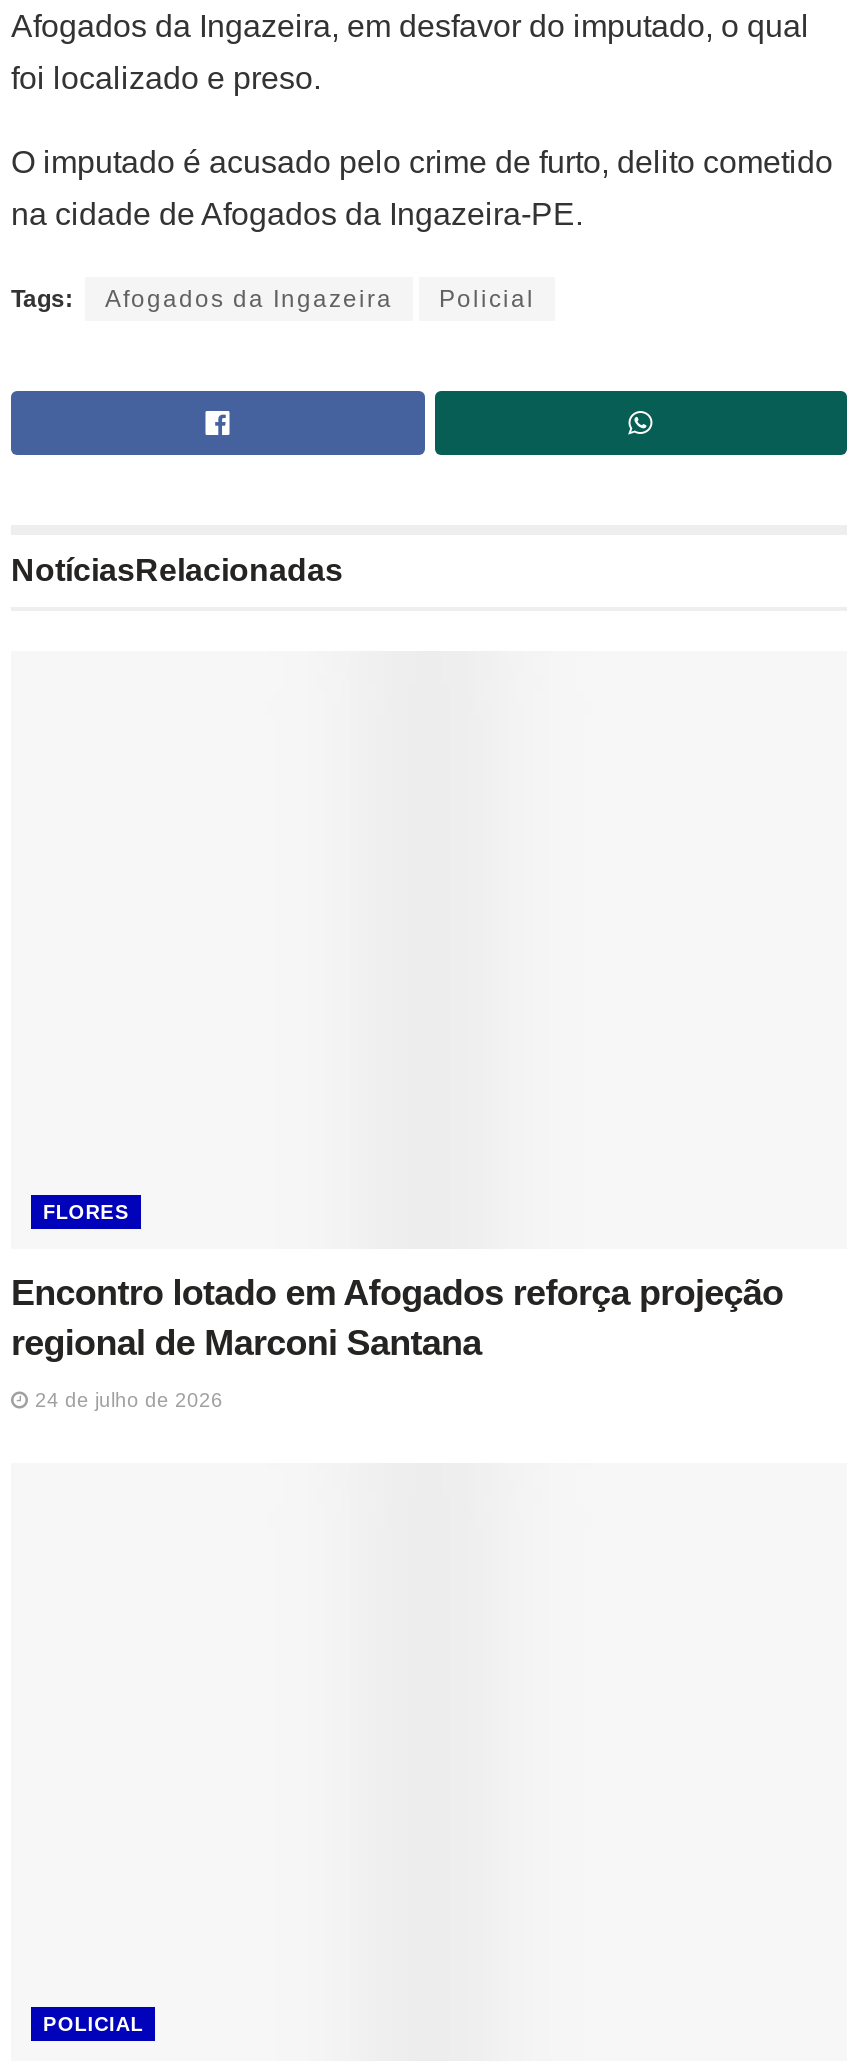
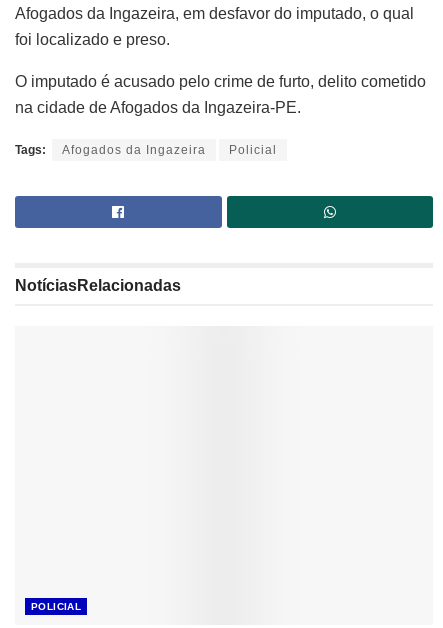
- FLORES
- Encontro lotado em Afogados reforça projeção
- regional de Marconi Santana
- 24 de julho de 2026
